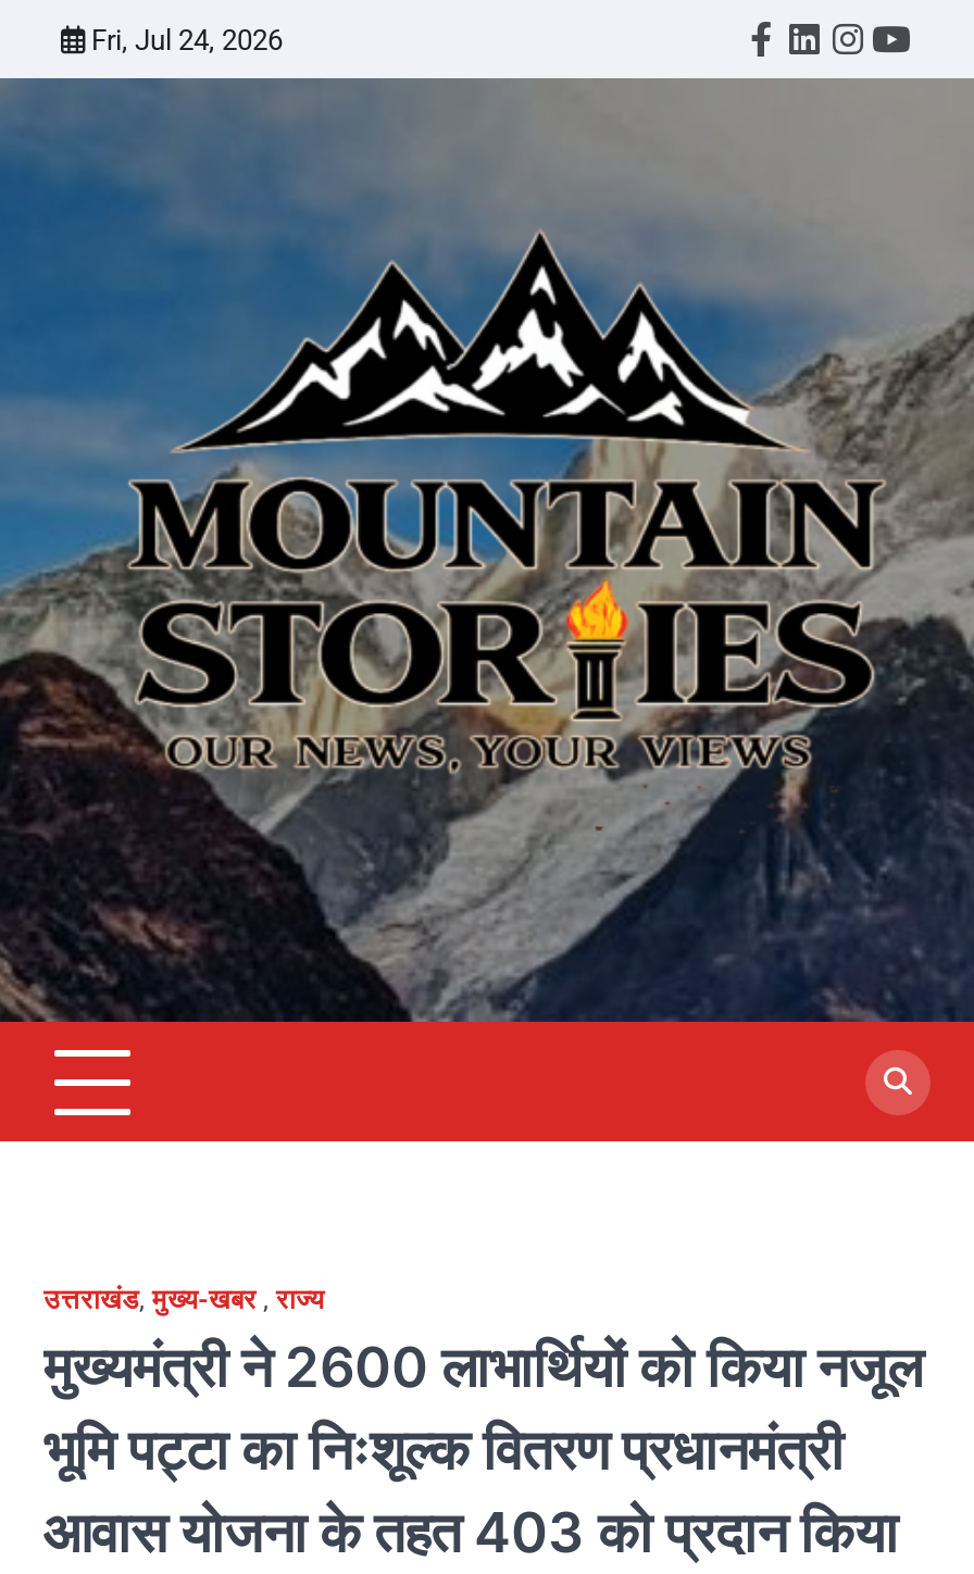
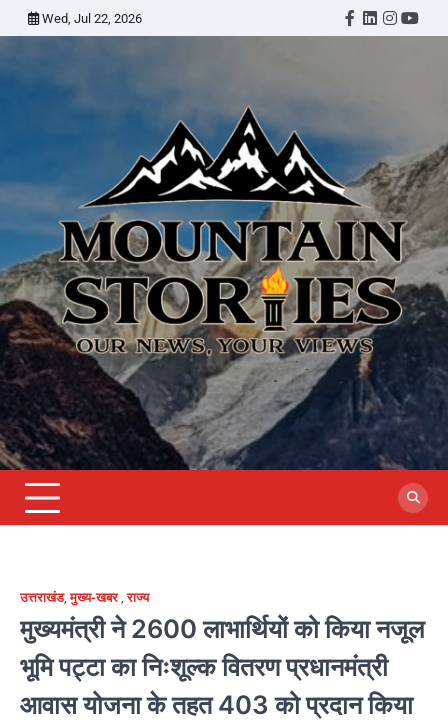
- Fri, Jul 24, 2026
+ Wed, Jul 22, 2026
